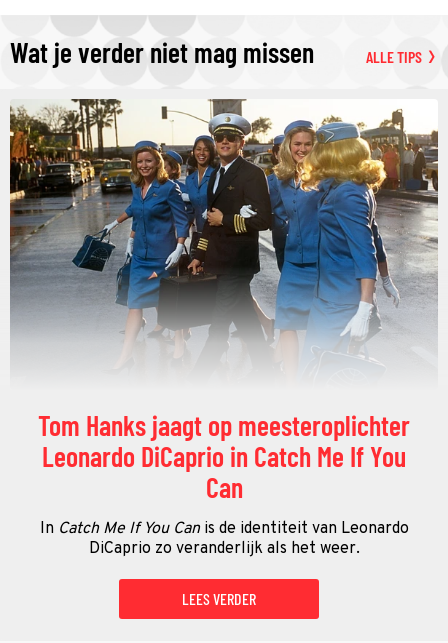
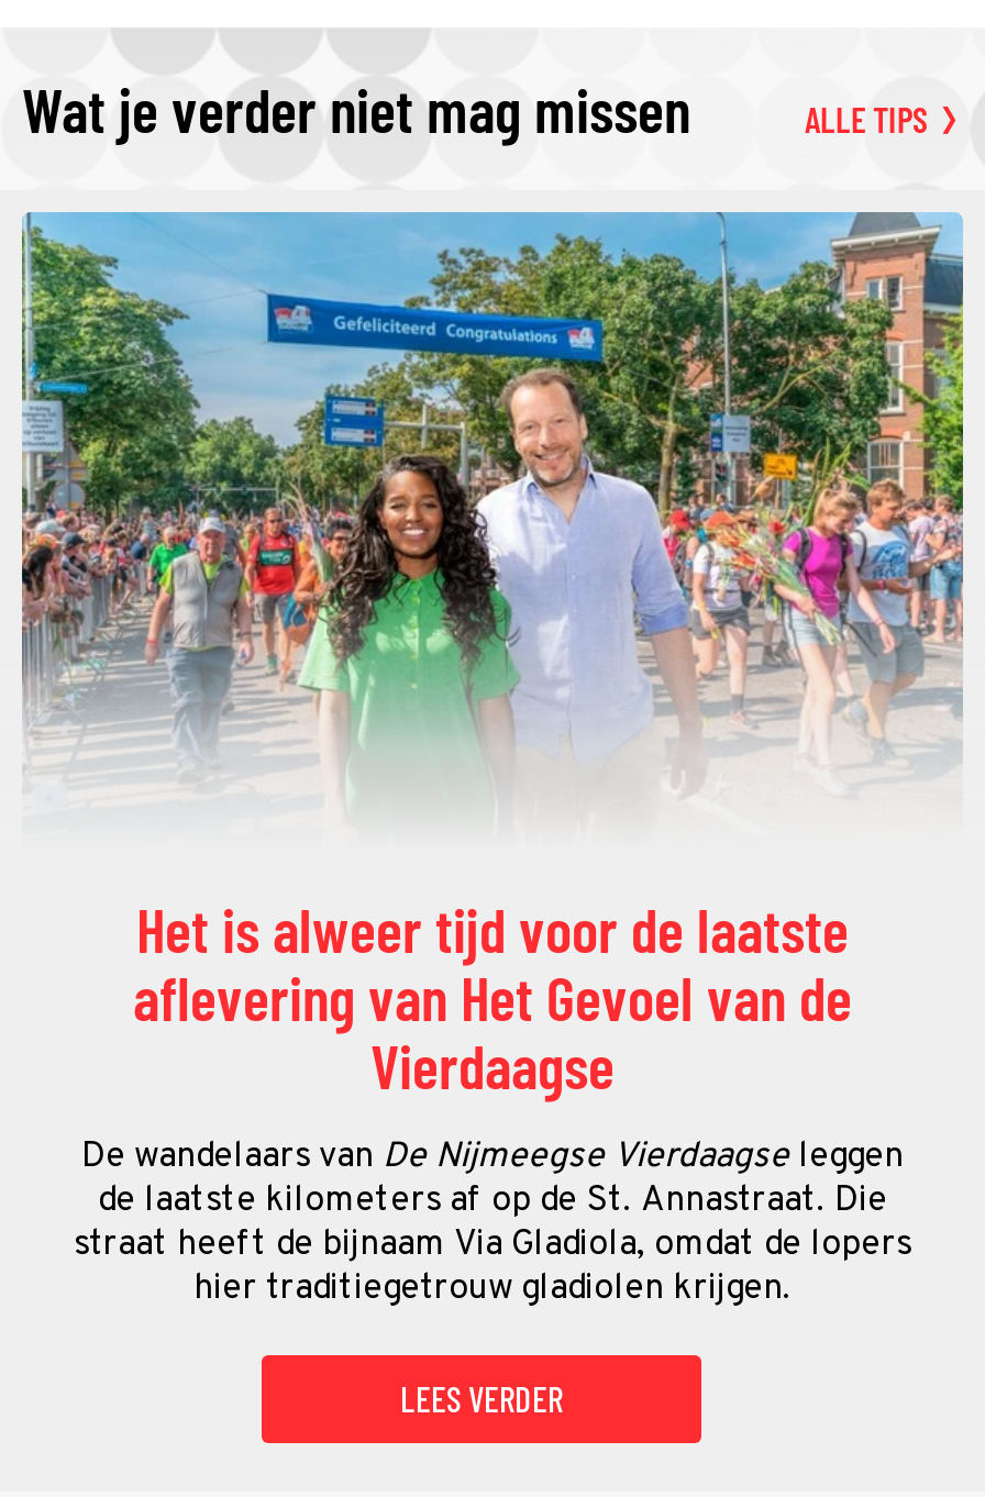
- [image]
+ [image]

- Tom Hanks jaagt op meesteroplichter
- Leonardo DiCaprio in Catch Me If You
- Can
- In Catch Me If You Can is de identiteit van Leonardo
- DiCaprio zo veranderlijk als het weer.
+ Het is alweer tijd voor de laatste
+ aflevering van Het Gevoel van de
+ Vierdaagse
+ De wandelaars van De Nijmeegse Vierdaagse leggen
+ de laatste kilometers af op de St. Annastraat. Die
+ straat heeft de bijnaam Via Gladiola, omdat de lopers
+ hier traditiegetrouw gladiolen krijgen.
